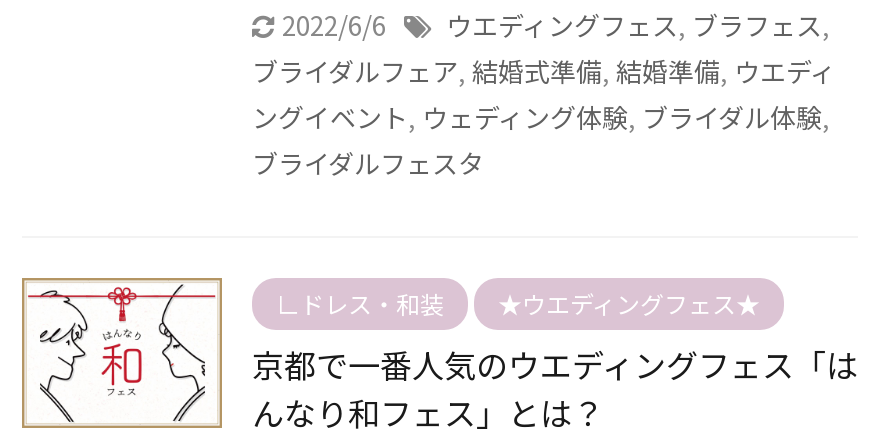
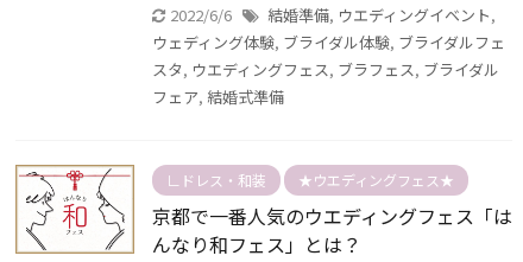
- ウエディングフェス,ブラフェス,
- ブライダルフェア,結婚式準備,結婚準備,ウエディ
- ングイベント,ウェディング体験,ブライダル体験,
- ブライダルフェスタ
+ 結婚準備,ウエディングイベント,
+ ウェディング体験,ブライダル体験,ブライダルフェ
+ スタ,ウエディングフェス,ブラフェス,ブライダル
+ フェア,結婚式準備
